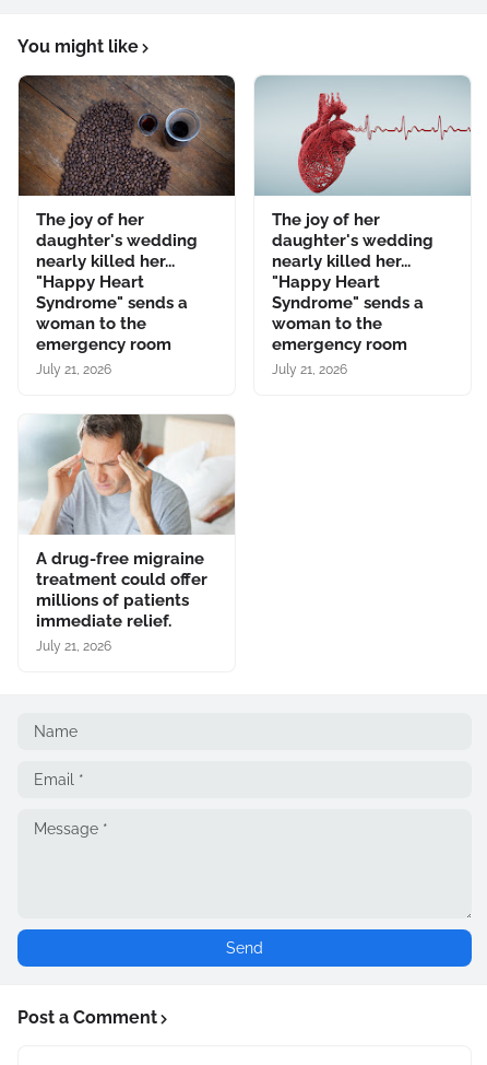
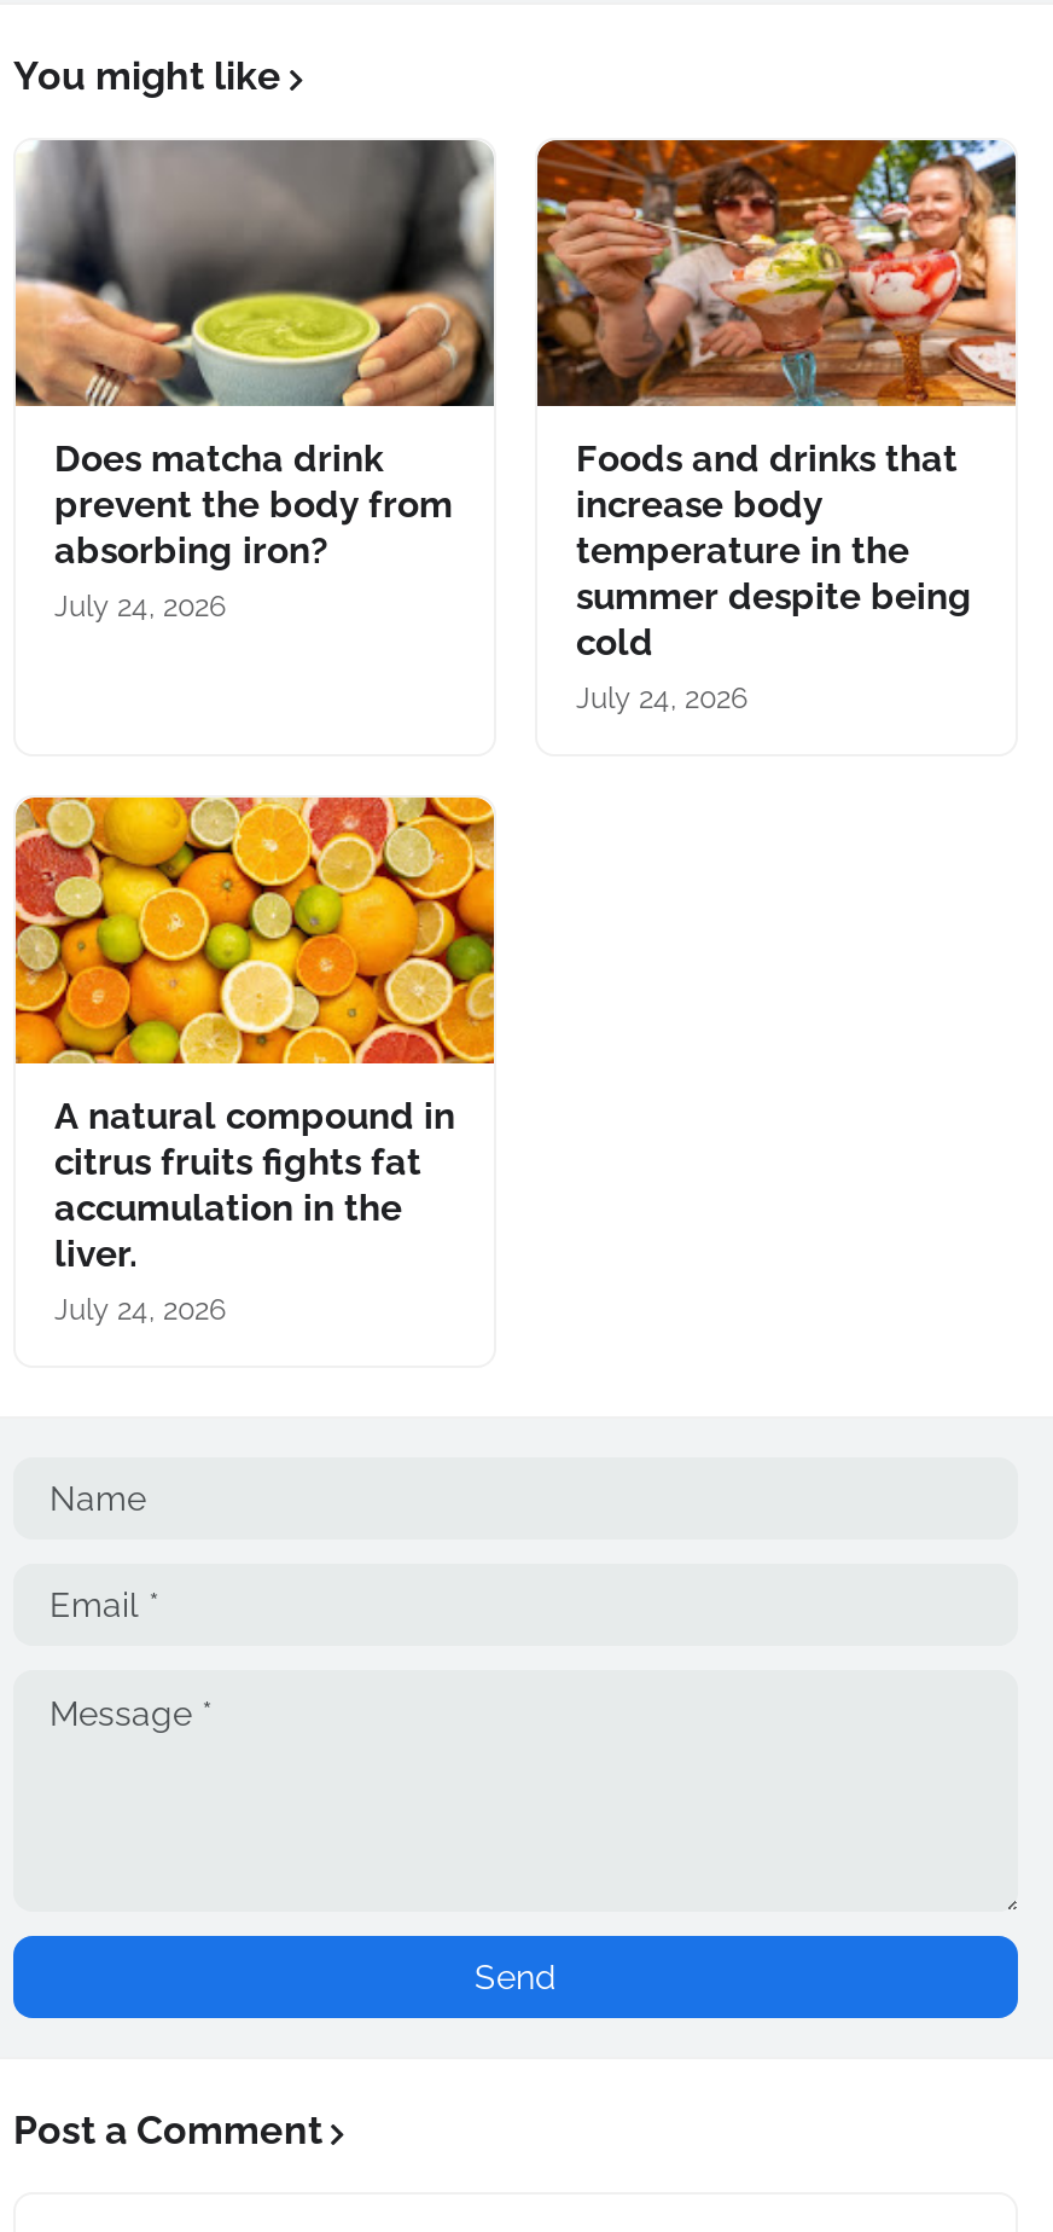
- [image]
- The joy of her
- daughter's wedding
- nearly killed her...
- "Happy Heart
- Syndrome" sends a
- woman to the
- emergency room
- July 21, 2026
+ [image]
+ Does matcha drink
+ prevent the body from
+ absorbing iron?
+ July 24, 2026

- [image]
- The joy of her
- daughter's wedding
- nearly killed her...
- "Happy Heart
- Syndrome" sends a
- woman to the
- emergency room
- July 21, 2026
+ [image]
+ Foods and drinks that
+ increase body
+ temperature in the
+ summer despite being
+ cold
+ July 24, 2026

- [image]
- A drug-free migraine
- treatment could offer
- millions of patients
- immediate relief.
- July 21, 2026
+ [image]
+ A natural compound in
+ citrus fruits fights fat
+ accumulation in the
+ liver.
+ July 24, 2026
